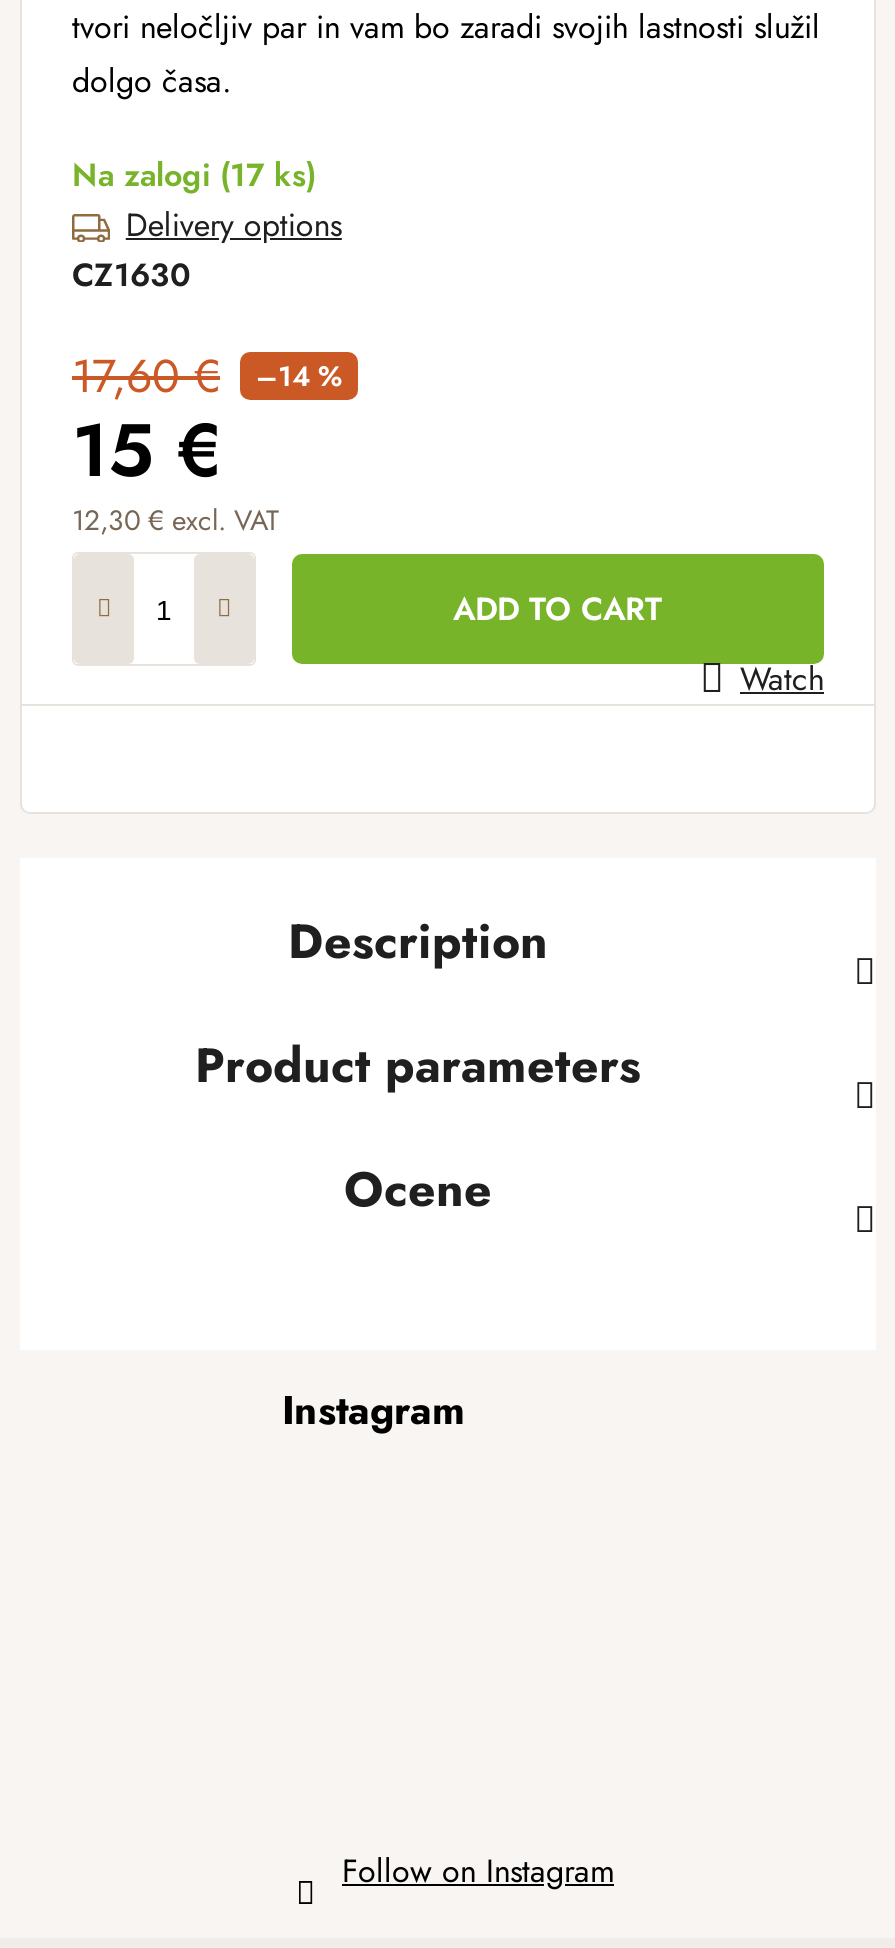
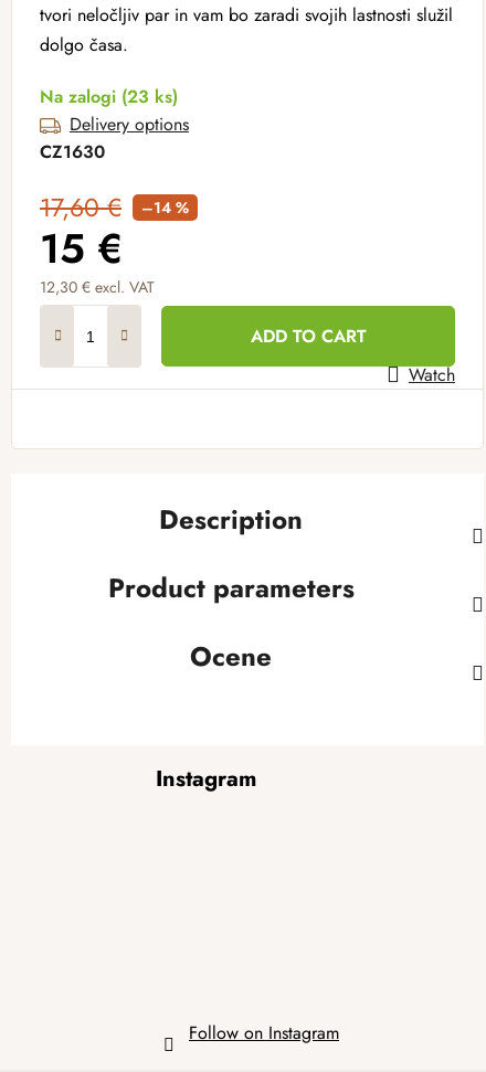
- Na zalogi (17 ks)
+ Na zalogi (23 ks)
